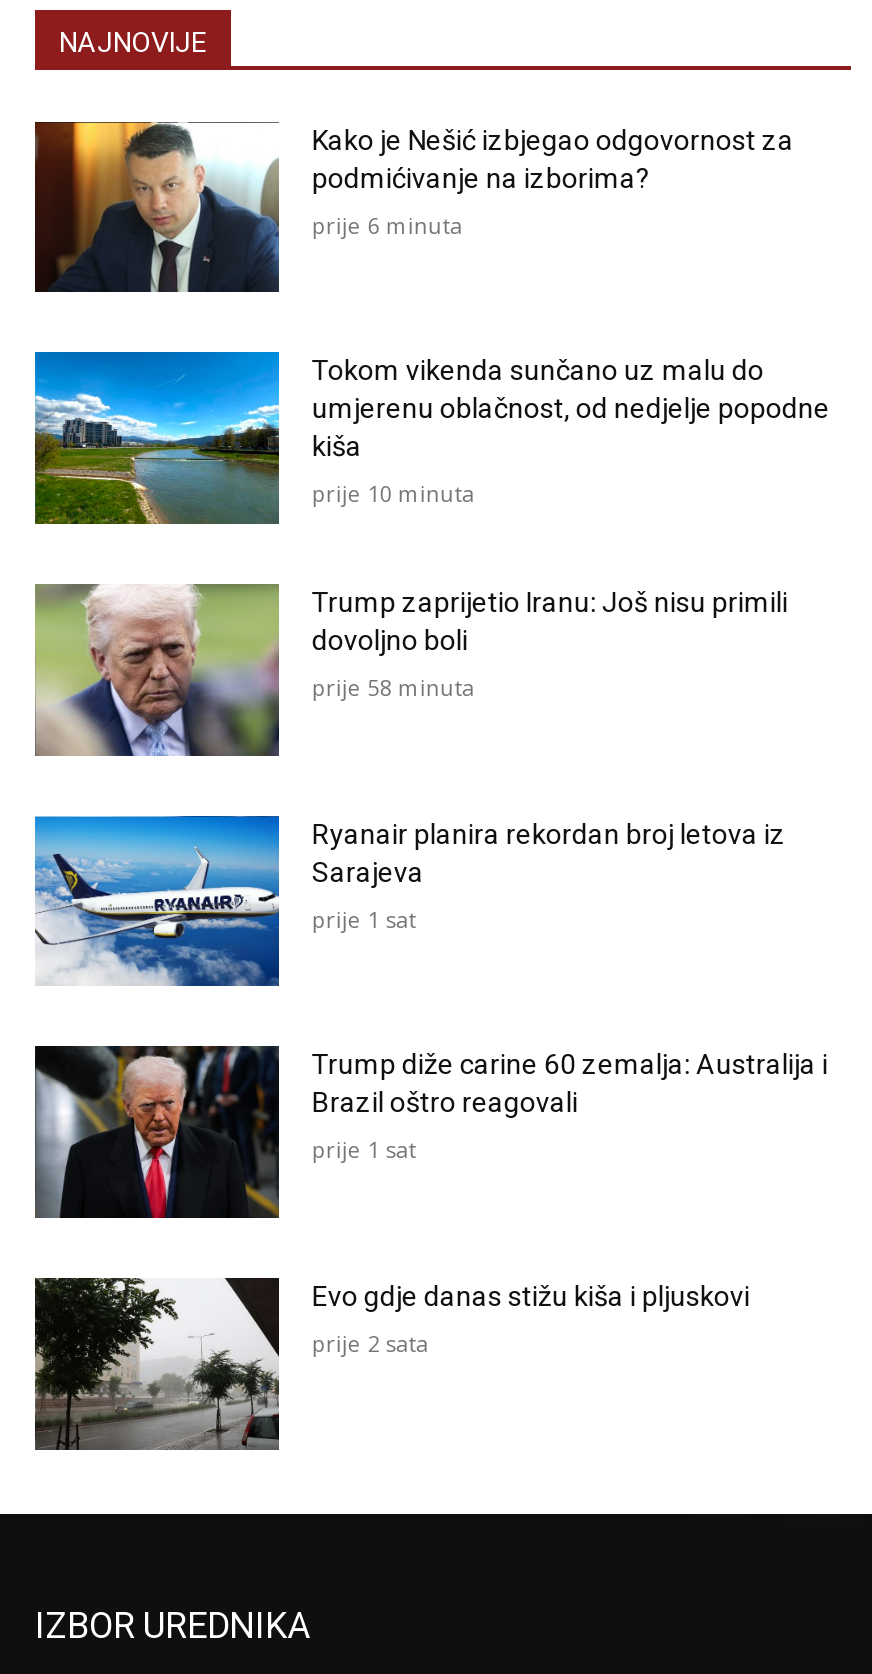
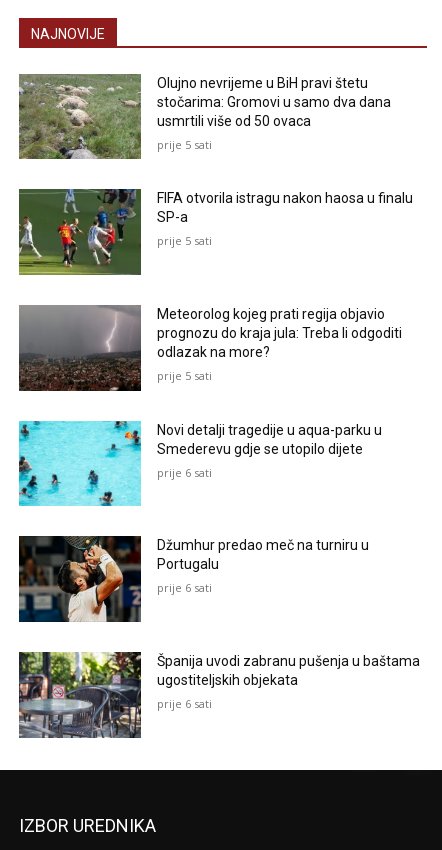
- [image]
- Kako je Nešić izbjegao odgovornost za
- podmićivanje na izborima?
+ [image]
+ Olujno nevrijeme u BiH pravi štetu
+ stočarima: Gromovi u samo dva dana
+ usmrtili više od 50 ovaca

- prije 6 minuta
+ prije 5 sati

- [image]
- Tokom vikenda sunčano uz malu do
- umjerenu oblačnost, od nedjelje popodne
- kiša
+ [image]
+ FIFA otvorila istragu nakon haosa u finalu
+ SP-a

- prije 10 minuta
+ prije 5 sati

- [image]
- Trump zaprijetio Iranu: Još nisu primili
- dovoljno boli
+ [image]
+ Meteorolog kojeg prati regija objavio
+ prognozu do kraja jula: Treba li odgoditi
+ odlazak na more?

- prije 58 minuta
+ prije 5 sati

- [image]
- Ryanair planira rekordan broj letova iz
- Sarajeva
+ [image]
+ Novi detalji tragedije u aqua-parku u
+ Smederevu gdje se utopilo dijete

- prije 1 sat
+ prije 6 sati

- [image]
- Trump diže carine 60 zemalja: Australija i
- Brazil oštro reagovali
+ [image]
+ Džumhur predao meč na turniru u
+ Portugalu

- prije 1 sat
+ prije 6 sati

- [image]
- Evo gdje danas stižu kiša i pljuskovi
+ [image]
+ Španija uvodi zabranu pušenja u baštama
+ ugostiteljskih objekata

- prije 2 sata
+ prije 6 sati
